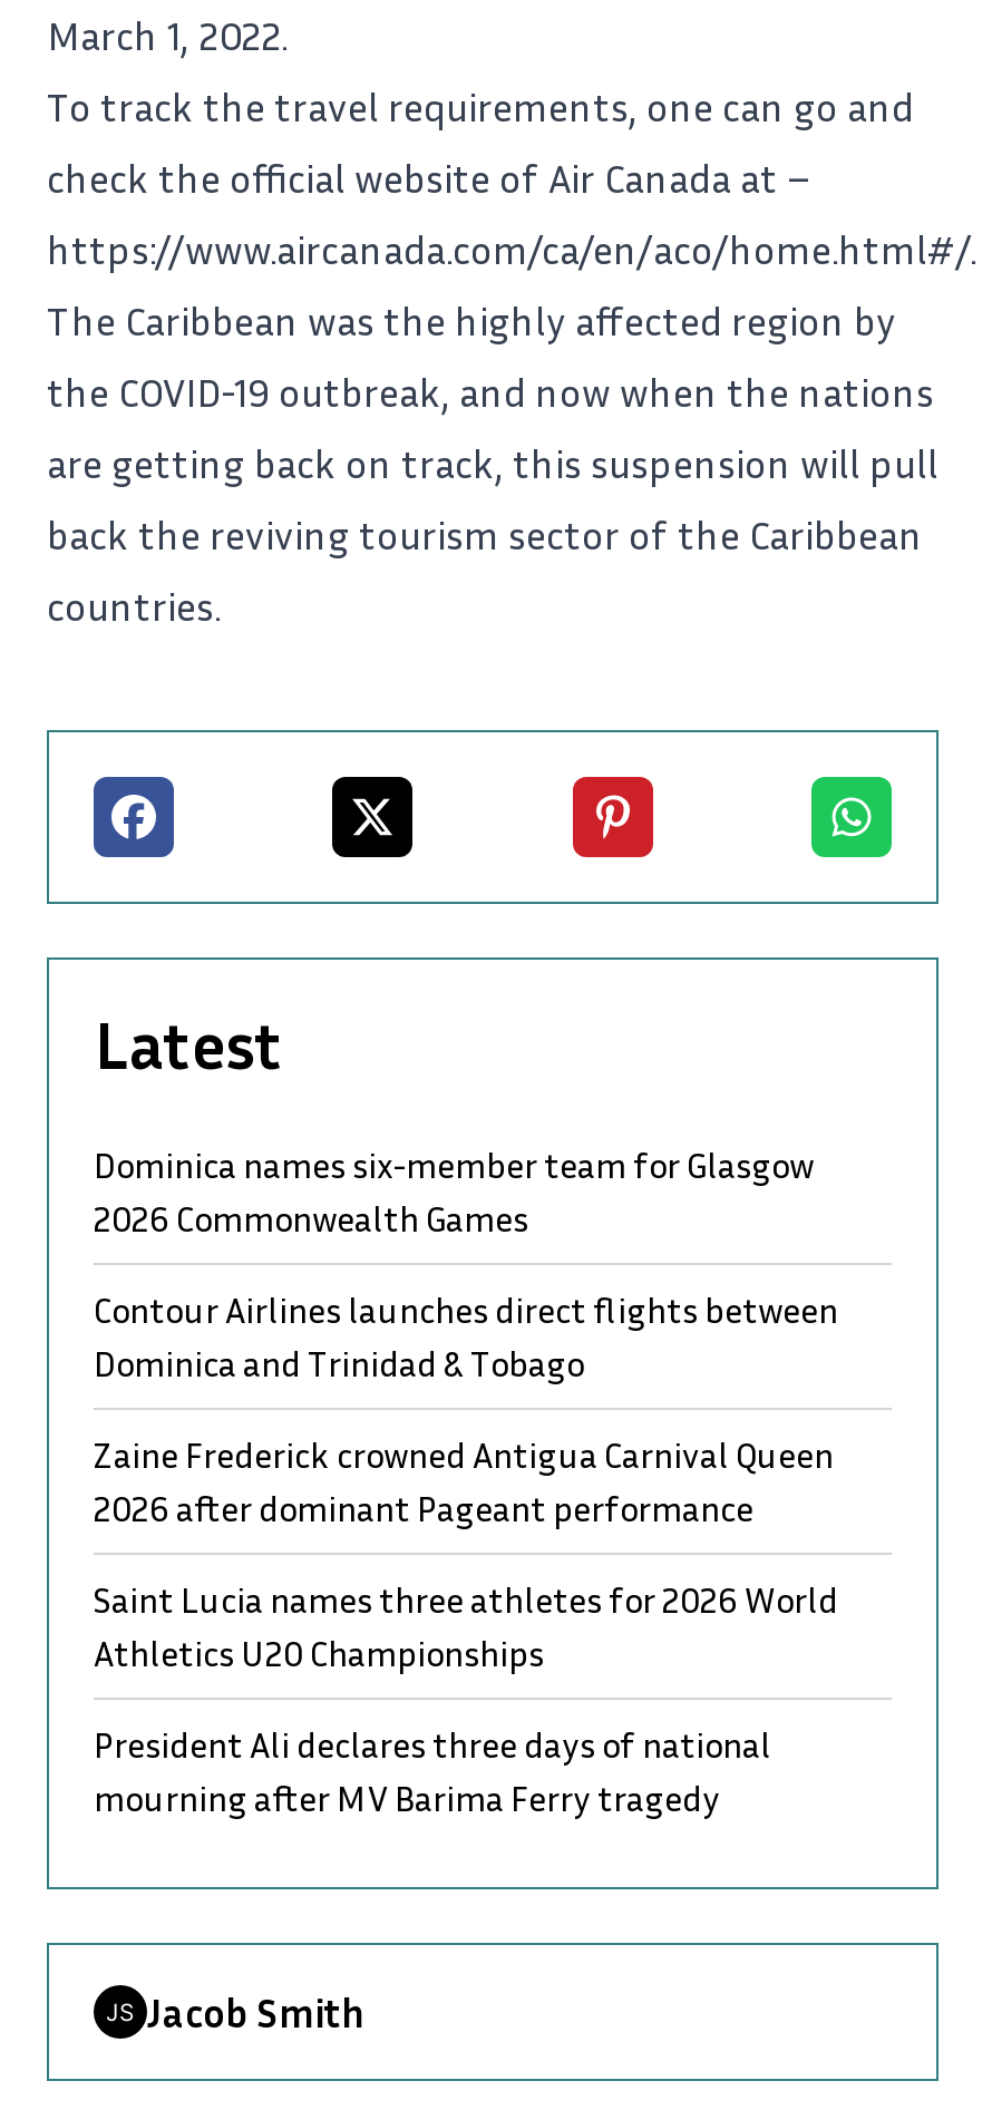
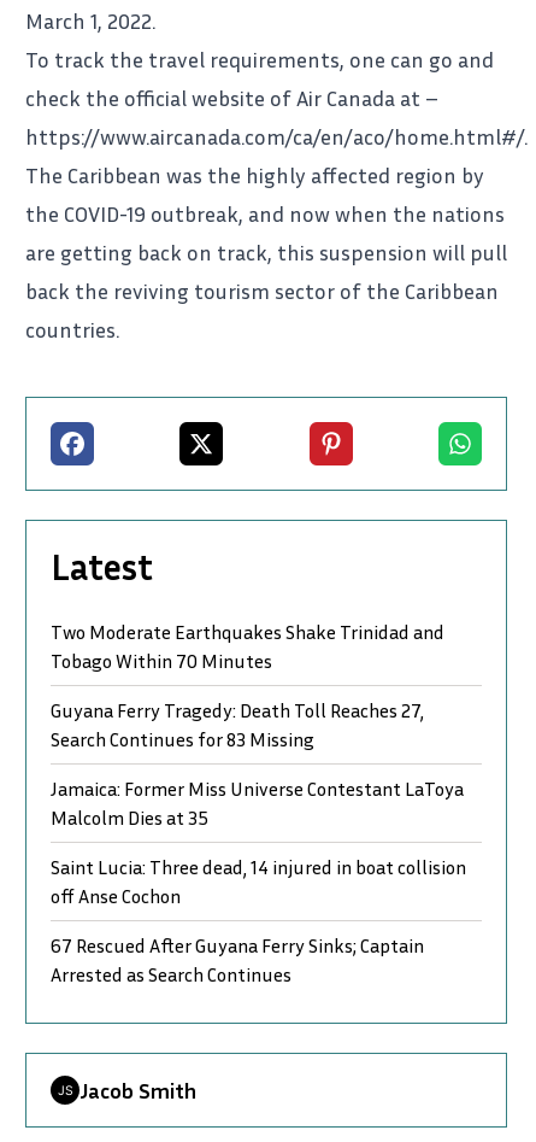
- Dominica names six-member team for Glasgow
- 2026 Commonwealth Games
+ Two Moderate Earthquakes Shake Trinidad and
+ Tobago Within 70 Minutes

- Contour Airlines launches direct flights between
- Dominica and Trinidad & Tobago
+ Guyana Ferry Tragedy: Death Toll Reaches 27,
+ Search Continues for 83 Missing

- Zaine Frederick crowned Antigua Carnival Queen
- 2026 after dominant Pageant performance
+ Jamaica: Former Miss Universe Contestant LaToya
+ Malcolm Dies at 35

- Saint Lucia names three athletes for 2026 World
- Athletics U20 Championships
+ Saint Lucia: Three dead, 14 injured in boat collision
+ off Anse Cochon

- President Ali declares three days of national
- mourning after MV Barima Ferry tragedy
+ 67 Rescued After Guyana Ferry Sinks; Captain
+ Arrested as Search Continues
